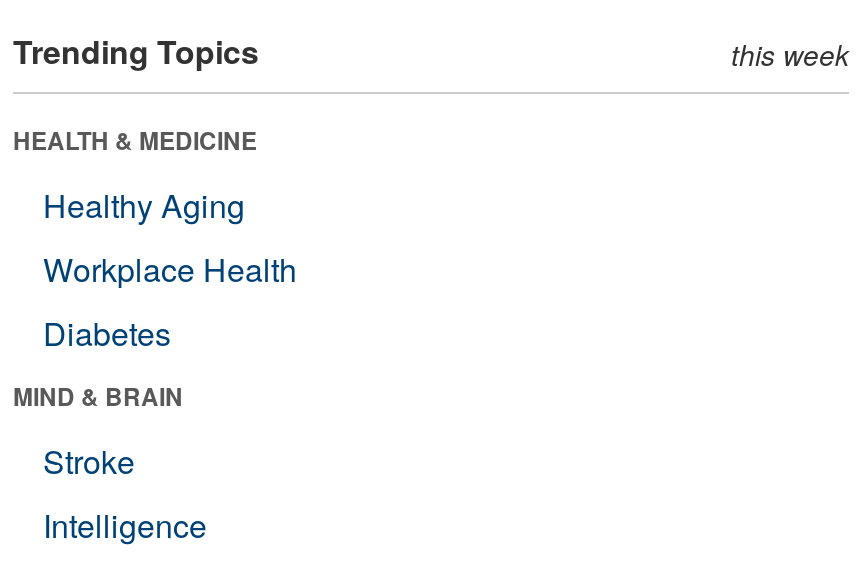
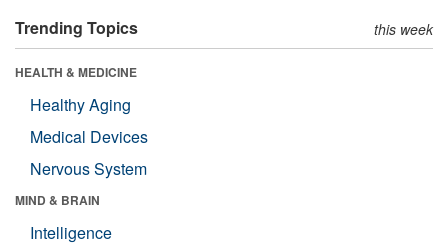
- Workplace Health
- Diabetes
+ Medical Devices
+ Nervous System

- Stroke
